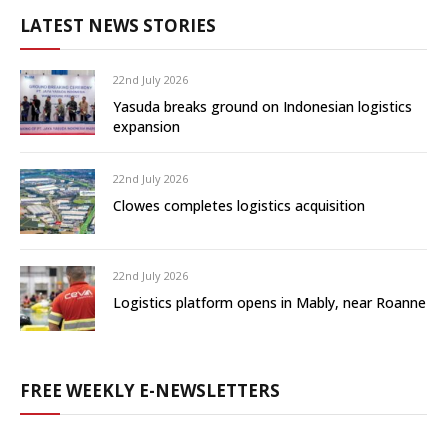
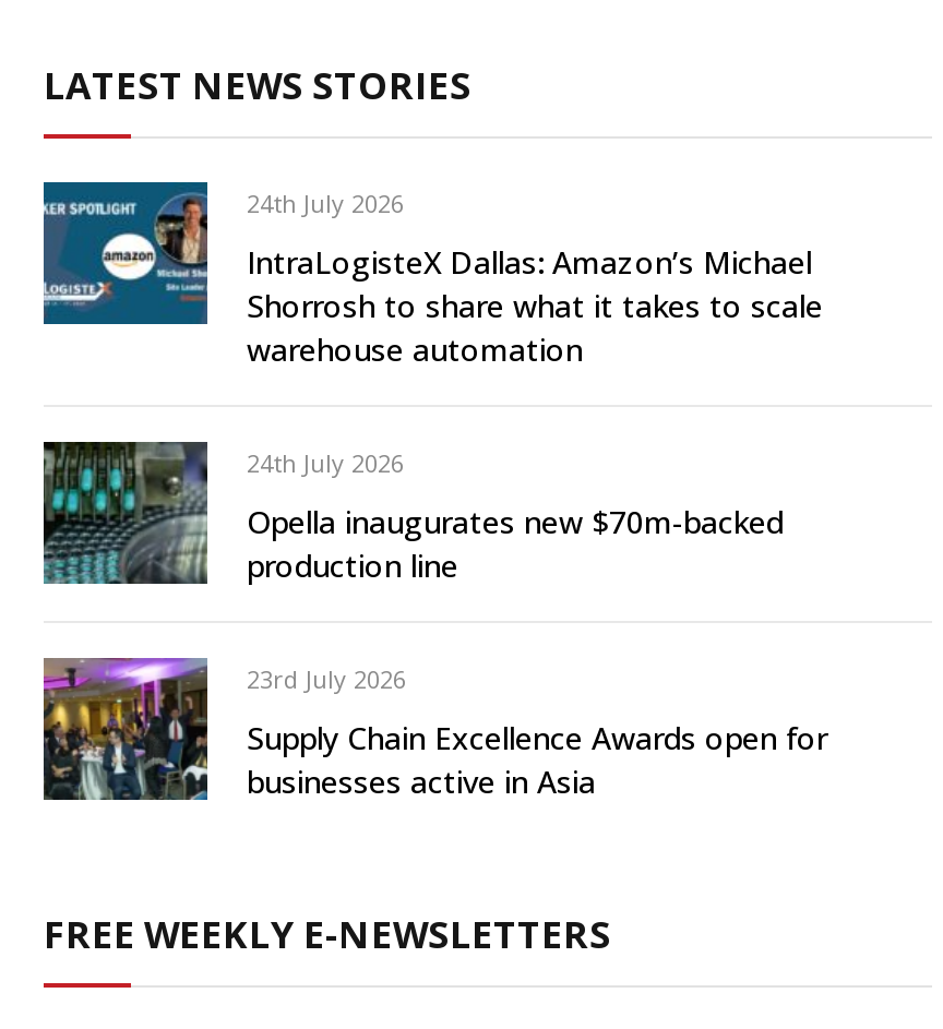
- [image]
- 22nd July 2026
+ [image]
+ 24th July 2026

- Yasuda breaks ground on Indonesian logistics
- expansion
+ IntraLogisteX Dallas: Amazon’s Michael
+ Shorrosh to share what it takes to scale
+ warehouse automation

- [image]
- 22nd July 2026
+ [image]
+ 24th July 2026

- Clowes completes logistics acquisition
+ Opella inaugurates new $70m-backed
+ production line

- [image]
- 22nd July 2026
+ [image]
+ 23rd July 2026

- Logistics platform opens in Mably, near Roanne
+ Supply Chain Excellence Awards open for
+ businesses active in Asia
